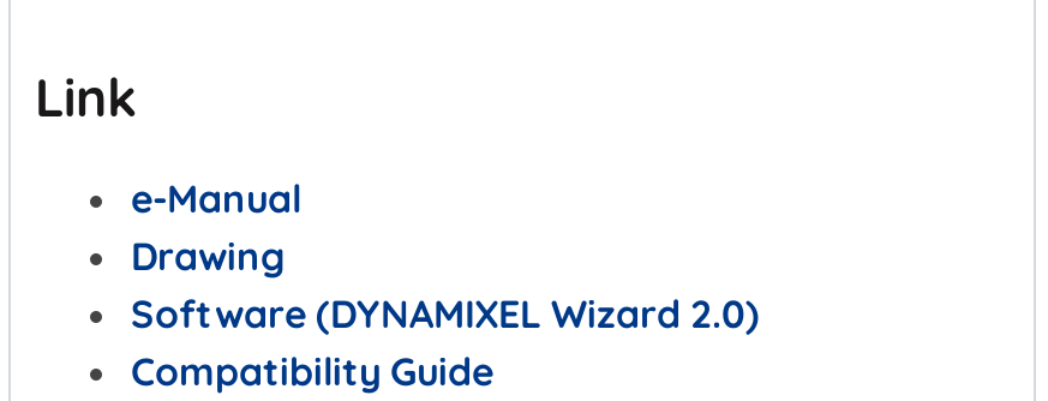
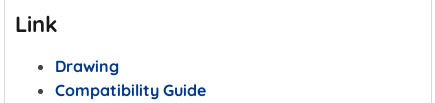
- e-Manual

- Software (DYNAMIXEL Wizard 2.0)
